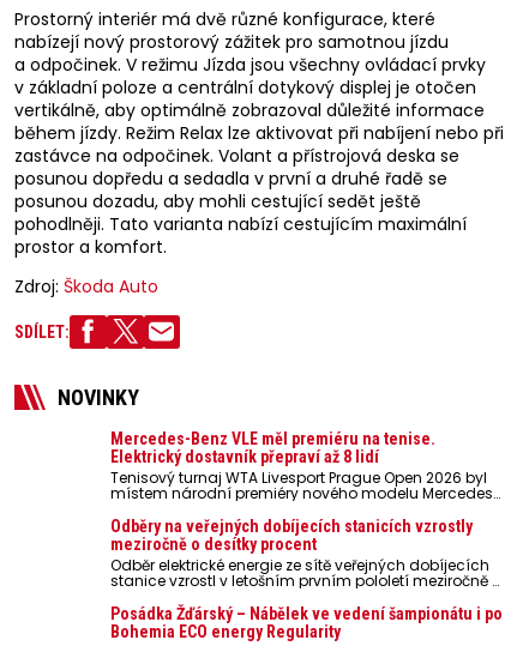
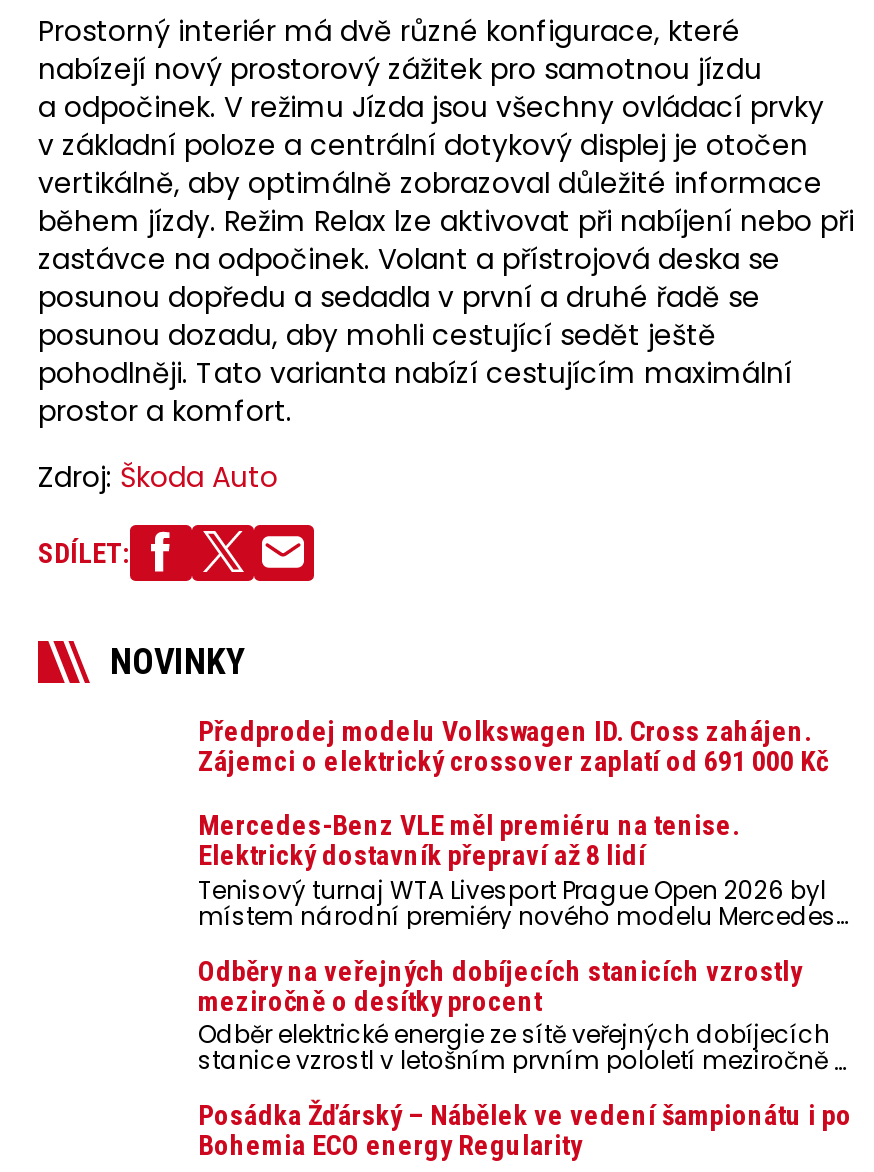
+ Předprodej modelu Volkswagen ID. Cross zahájen.
+ Zájemci o elektrický crossover zaplatí od 691 000 Kč
